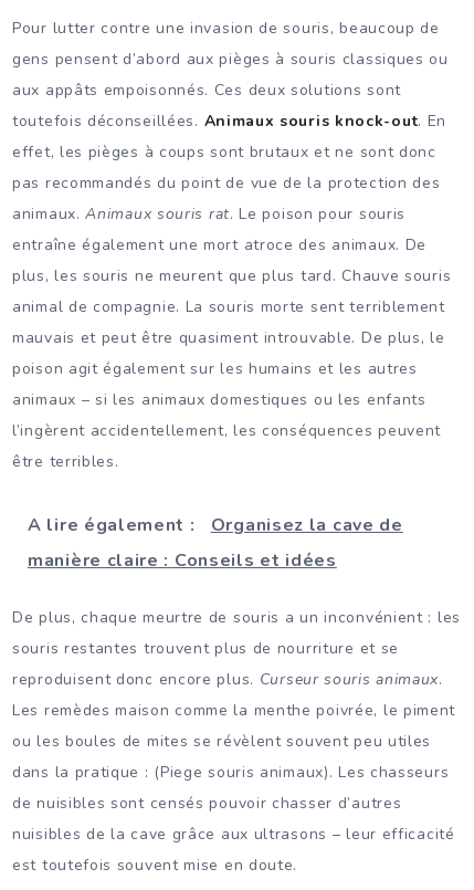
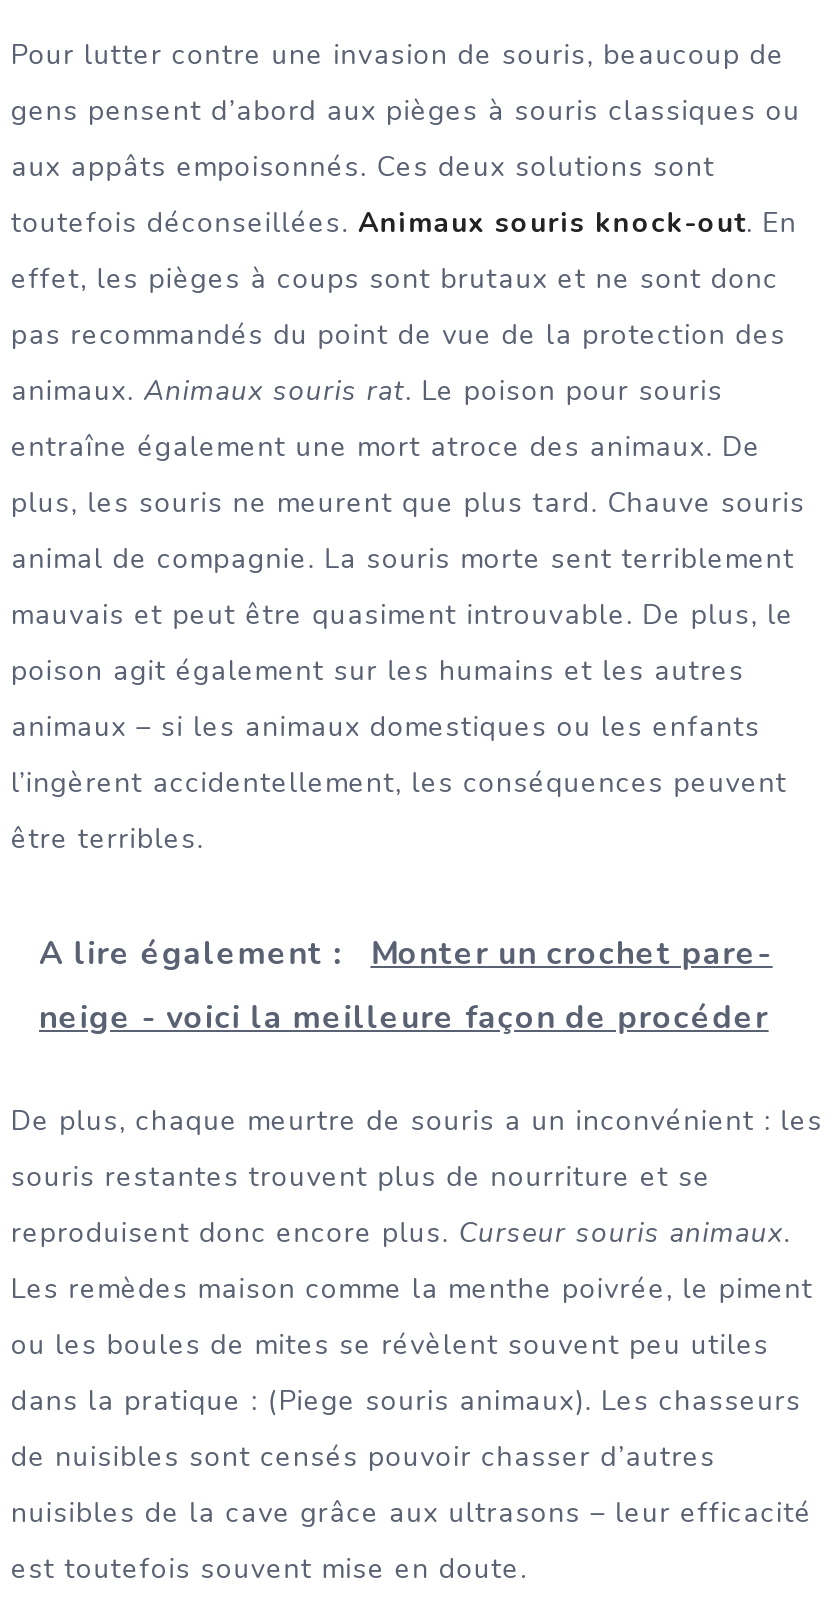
- A lire également : Organisez la cave de
+ A lire également : Monter un crochet pare-

- manière claire : Conseils et idées
+ neige - voici la meilleure façon de procéder
